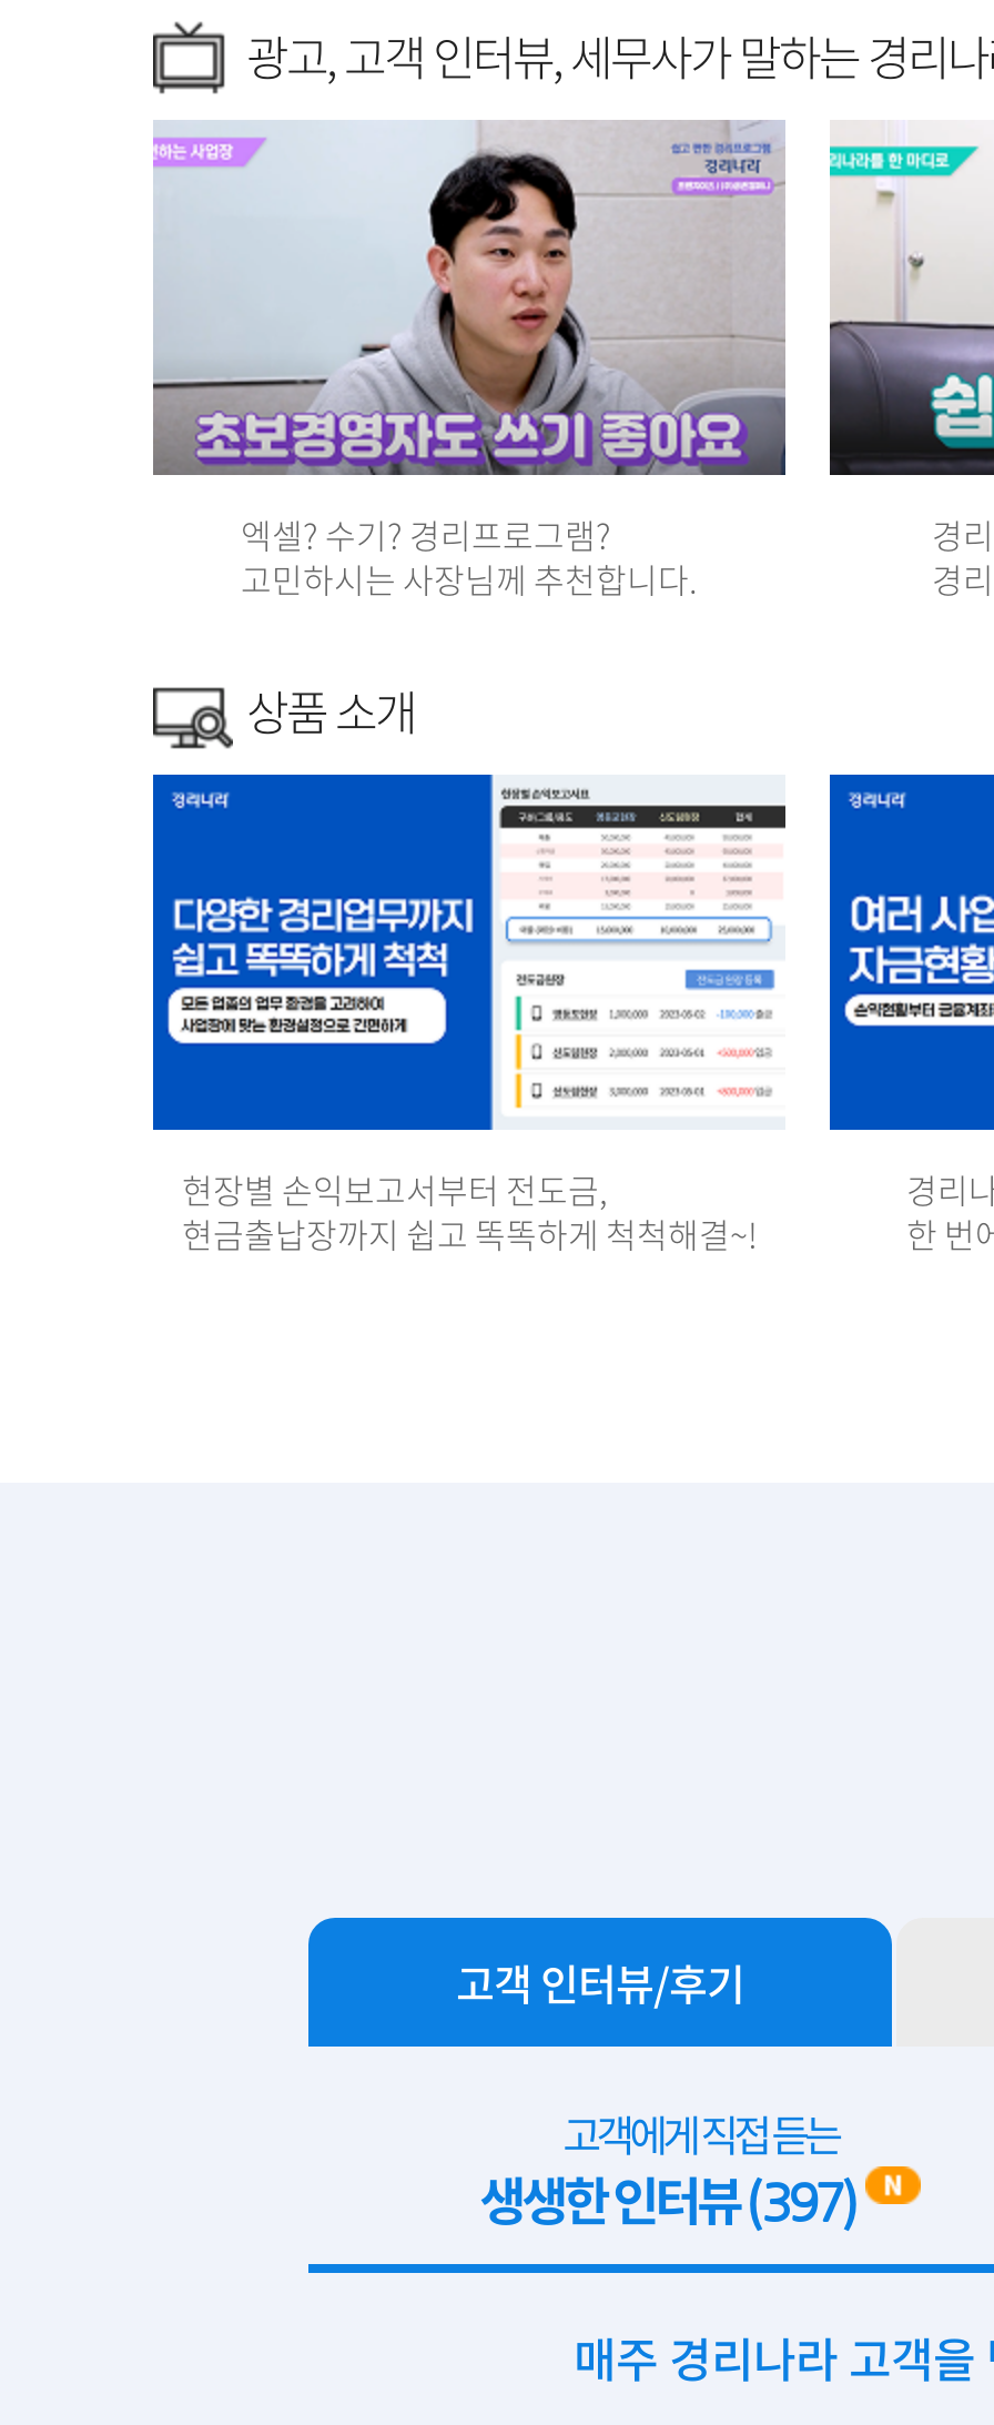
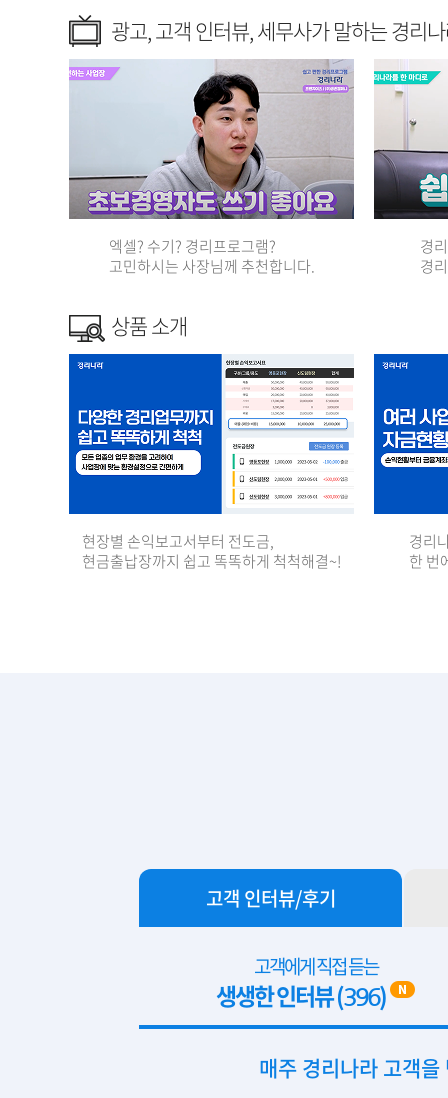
- 생생한 인터뷰 (397)
+ 생생한 인터뷰 (396)
